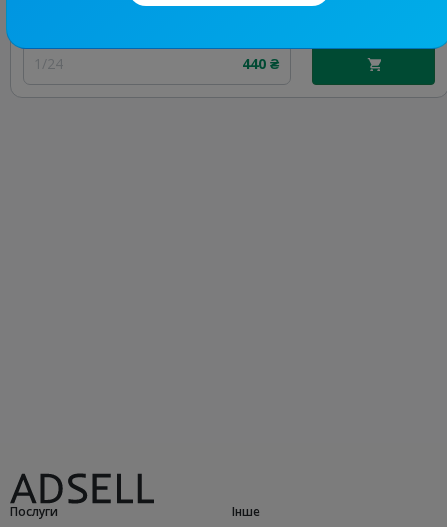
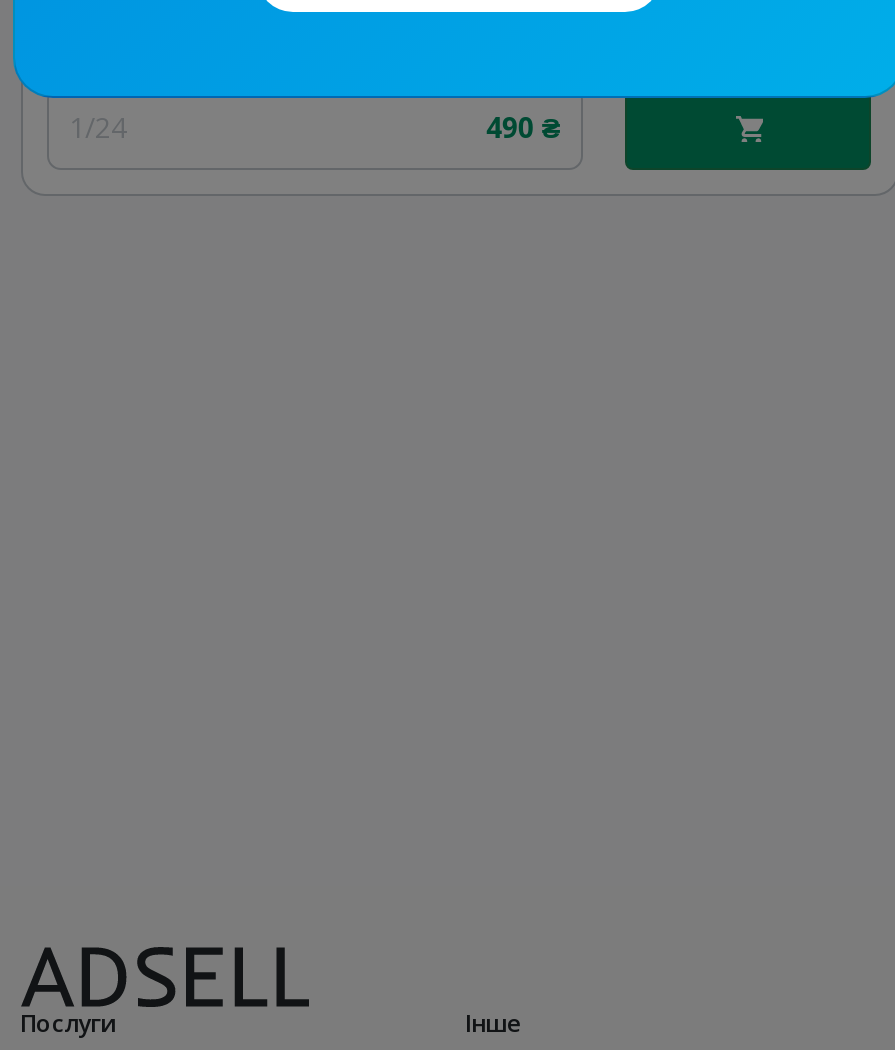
- 440 ₴
+ 490 ₴
